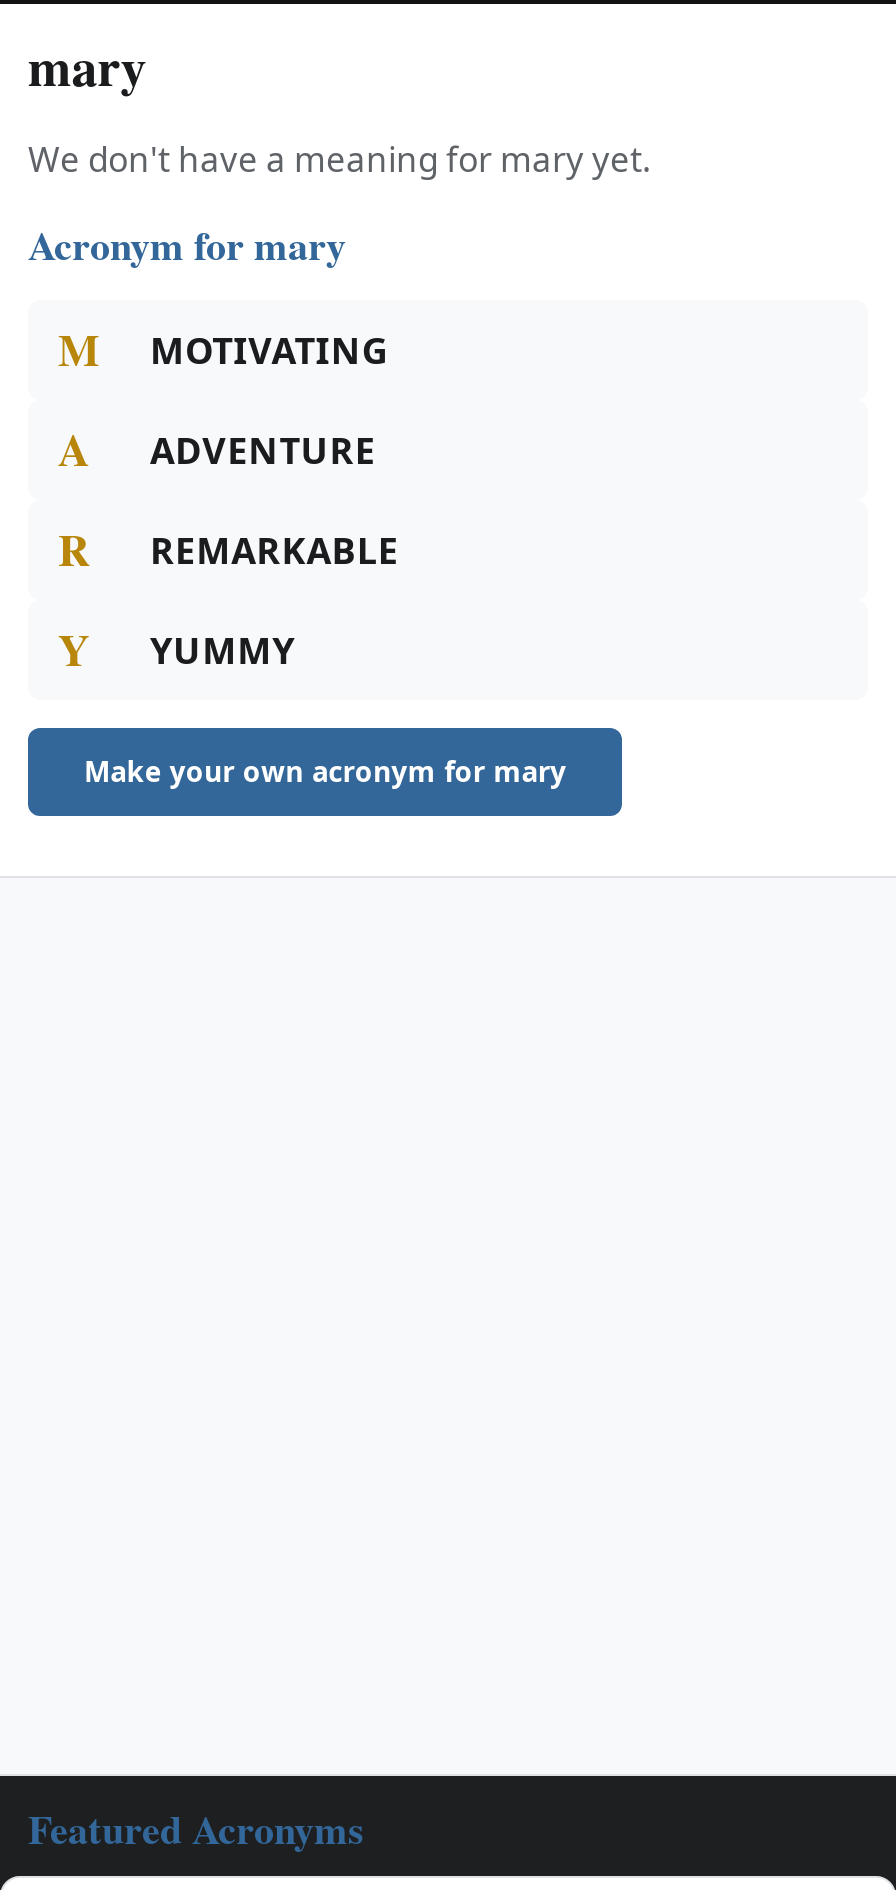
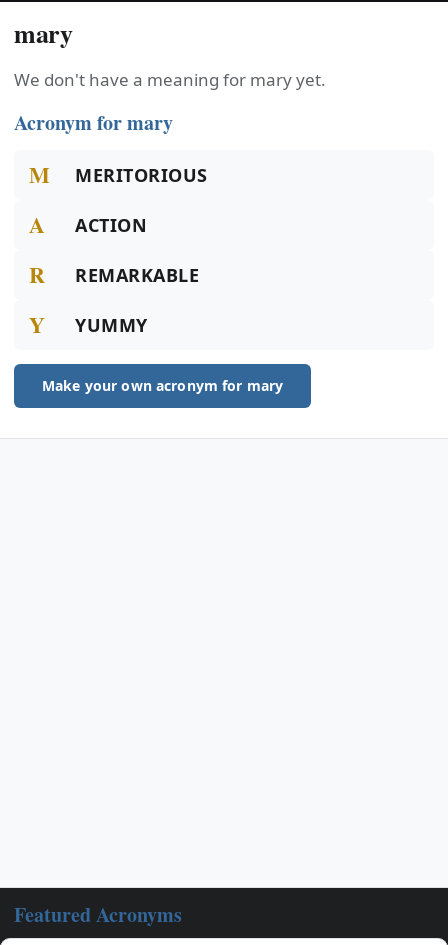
- MOTIVATING
+ MERITORIOUS

- ADVENTURE
+ ACTION
